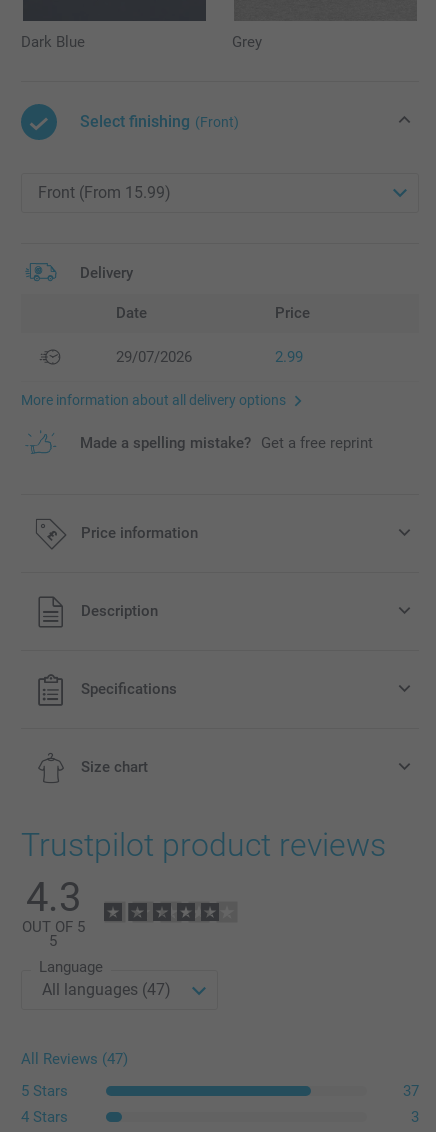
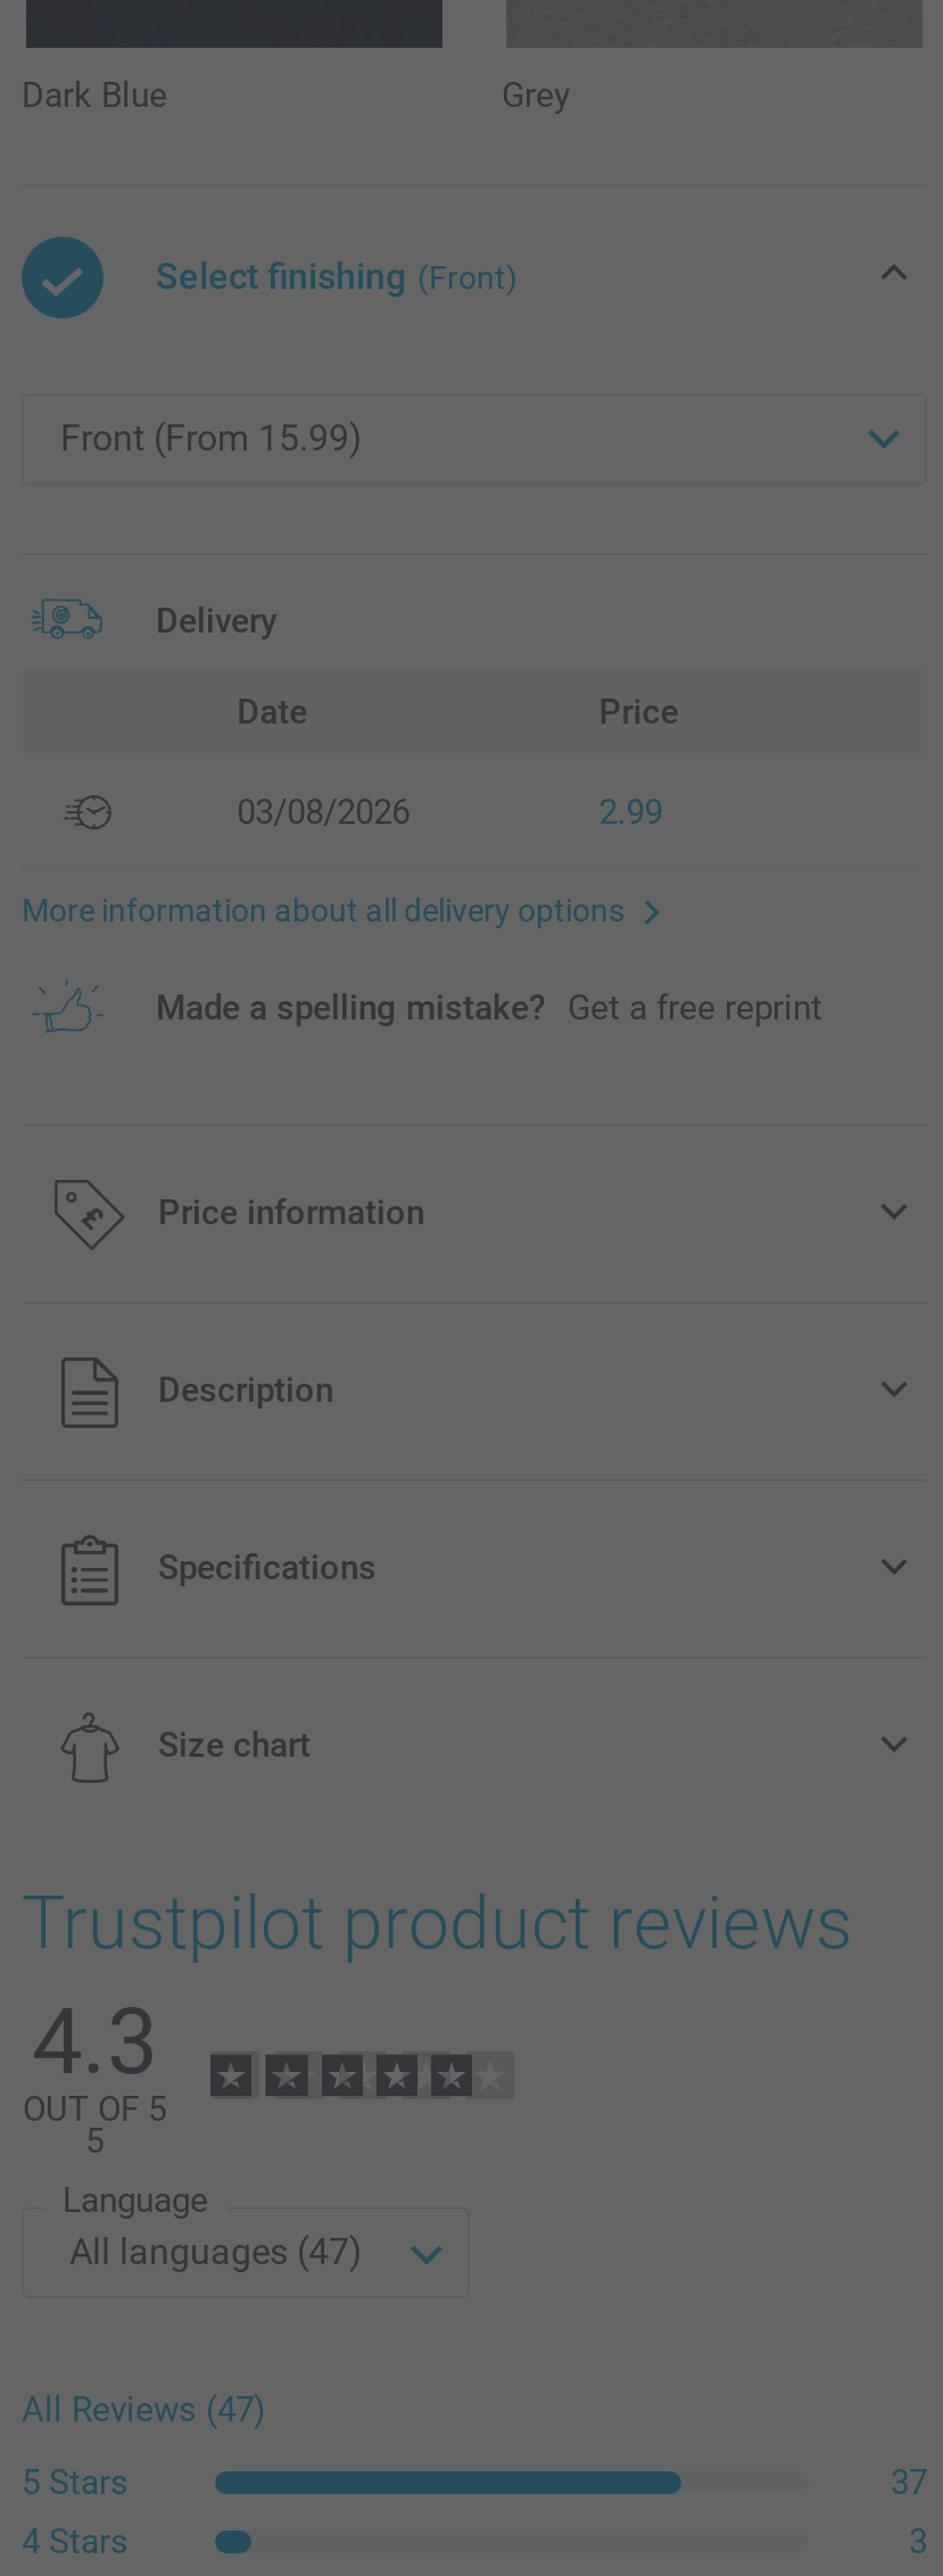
- 29/07/2026
+ 03/08/2026
